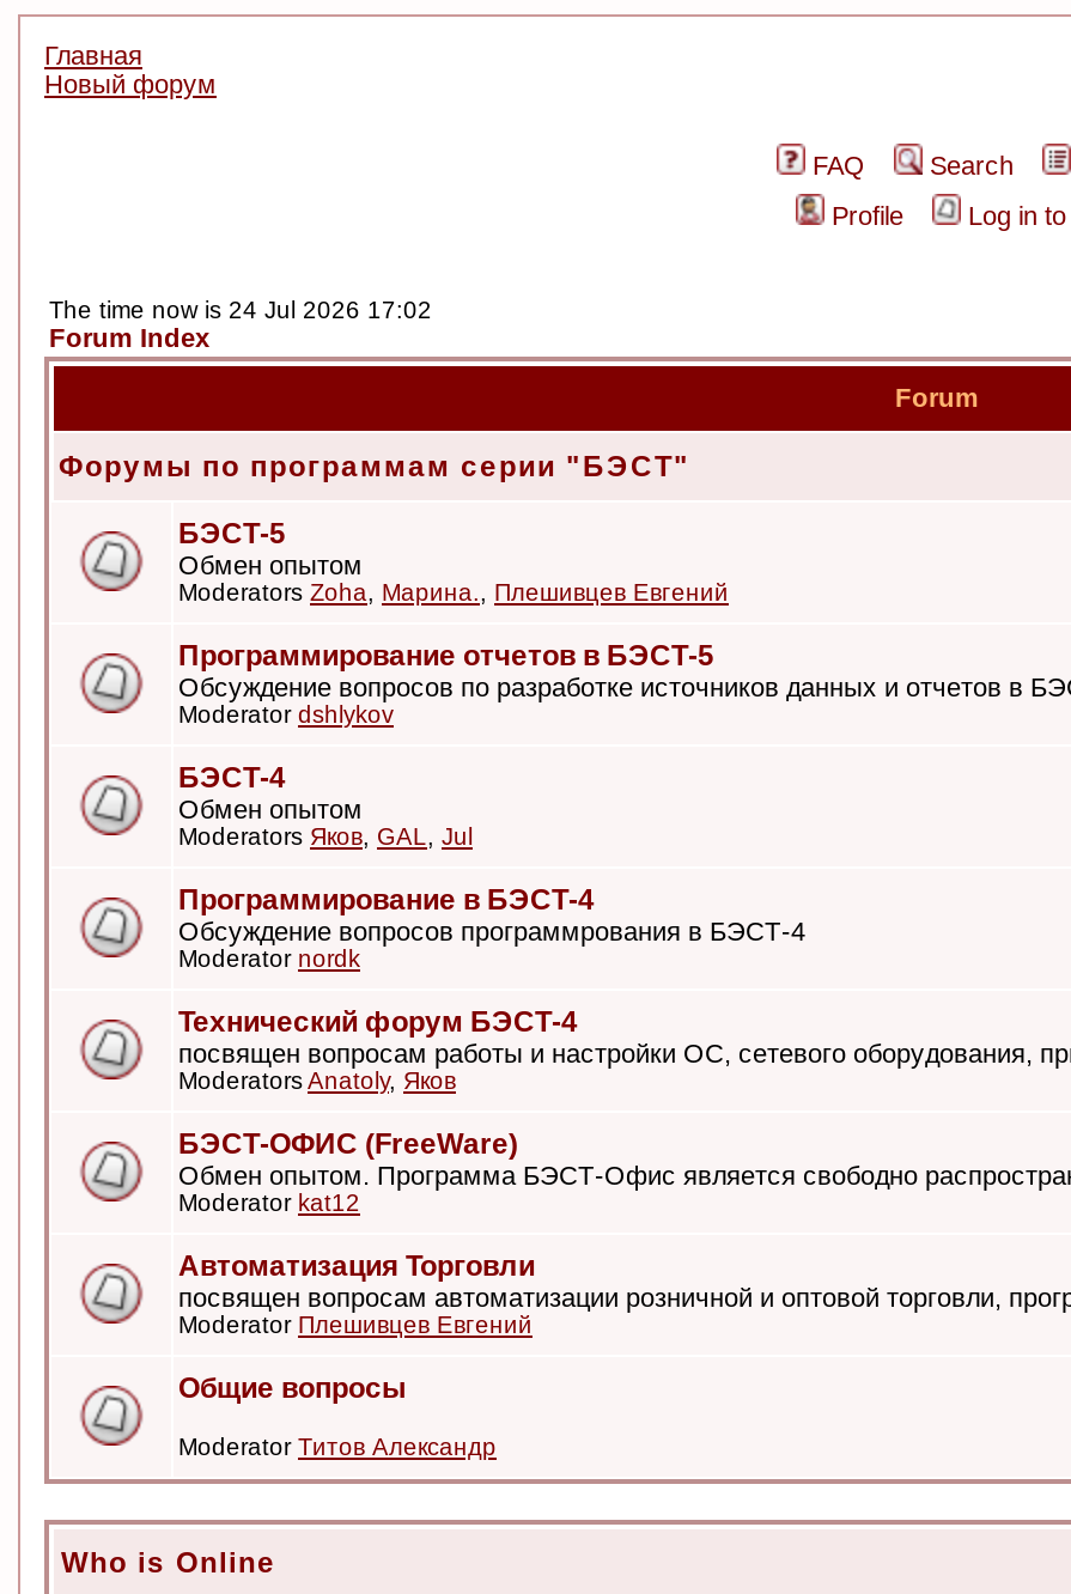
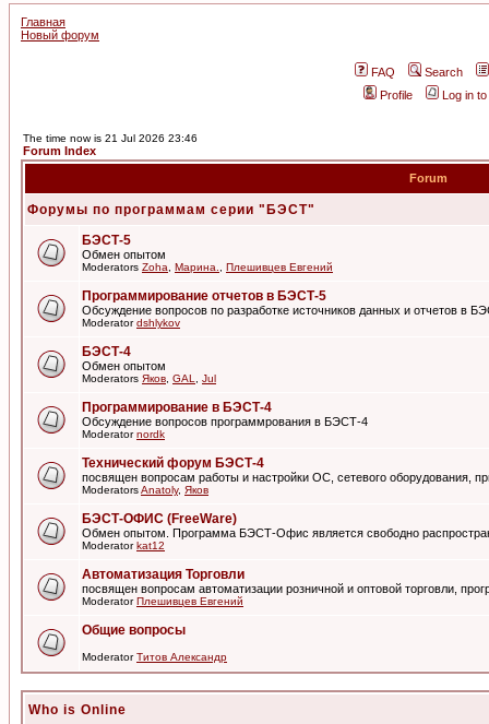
- The time now is 24 Jul 2026 17:02
+ The time now is 21 Jul 2026 23:46
